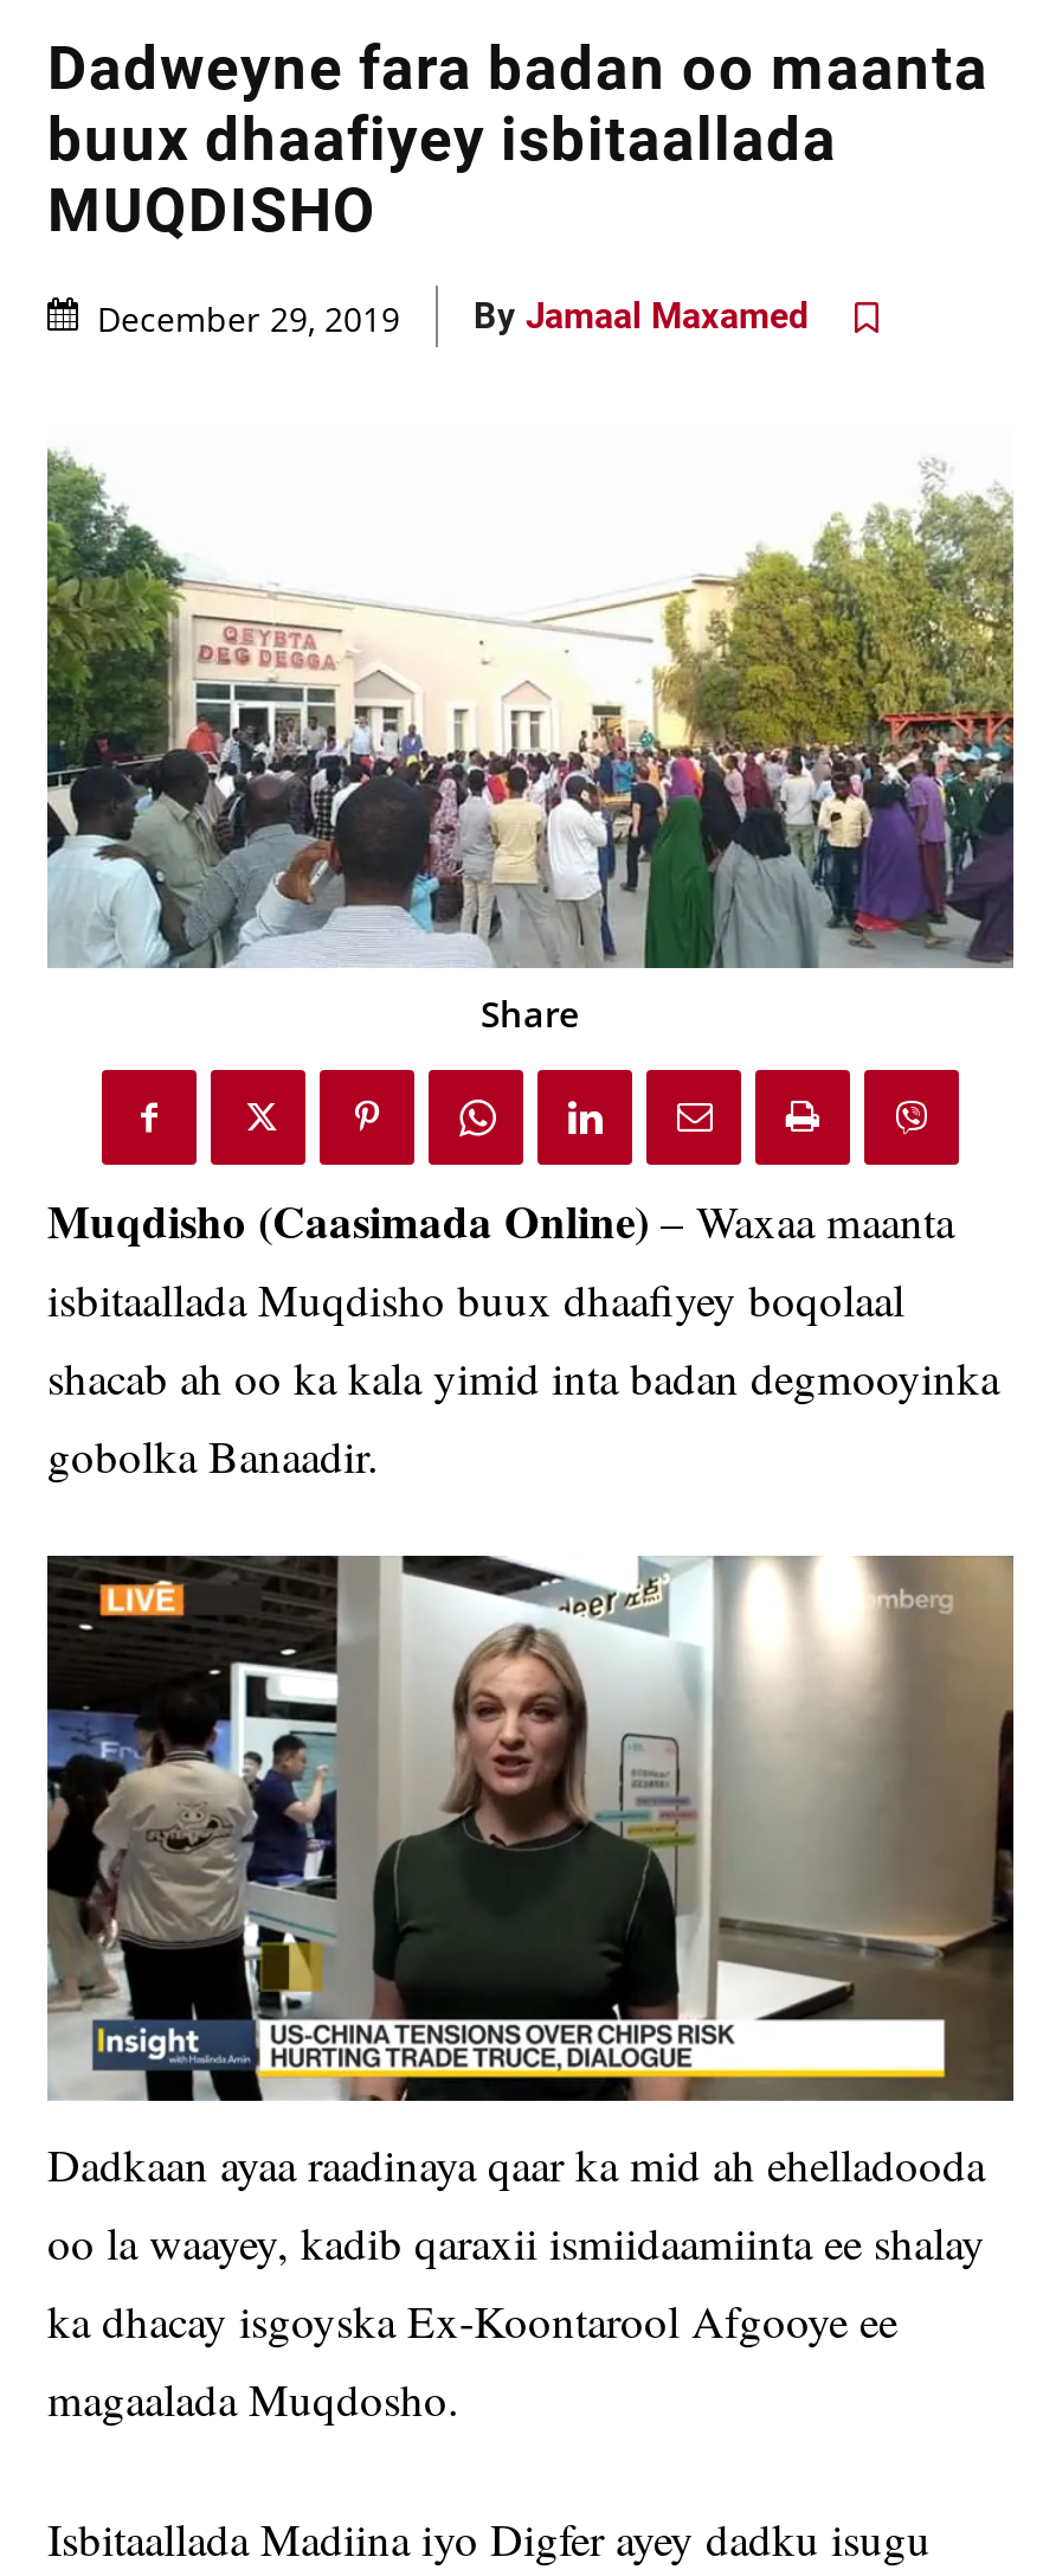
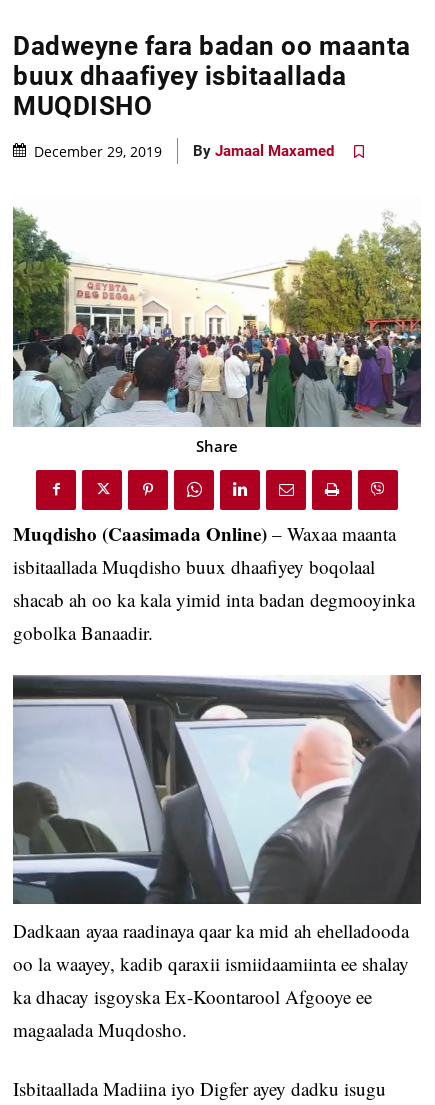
- [image]
+ [image]
